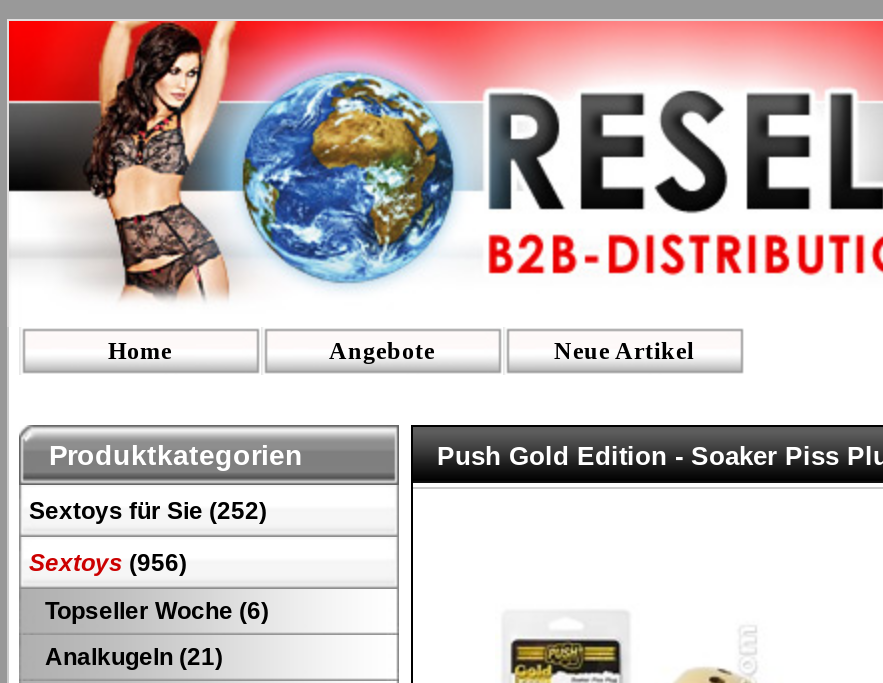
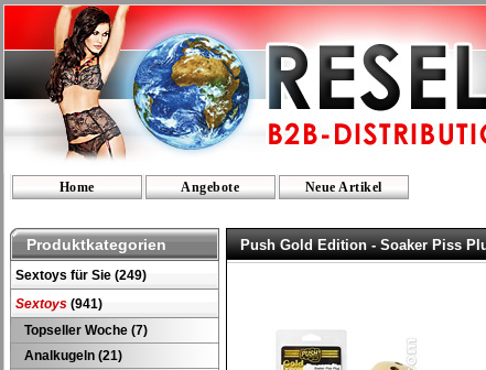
- Sextoys für Sie (252)
+ Sextoys für Sie (249)

- Sextoys (956)
+ Sextoys (941)

- Topseller Woche (6)
+ Topseller Woche (7)
